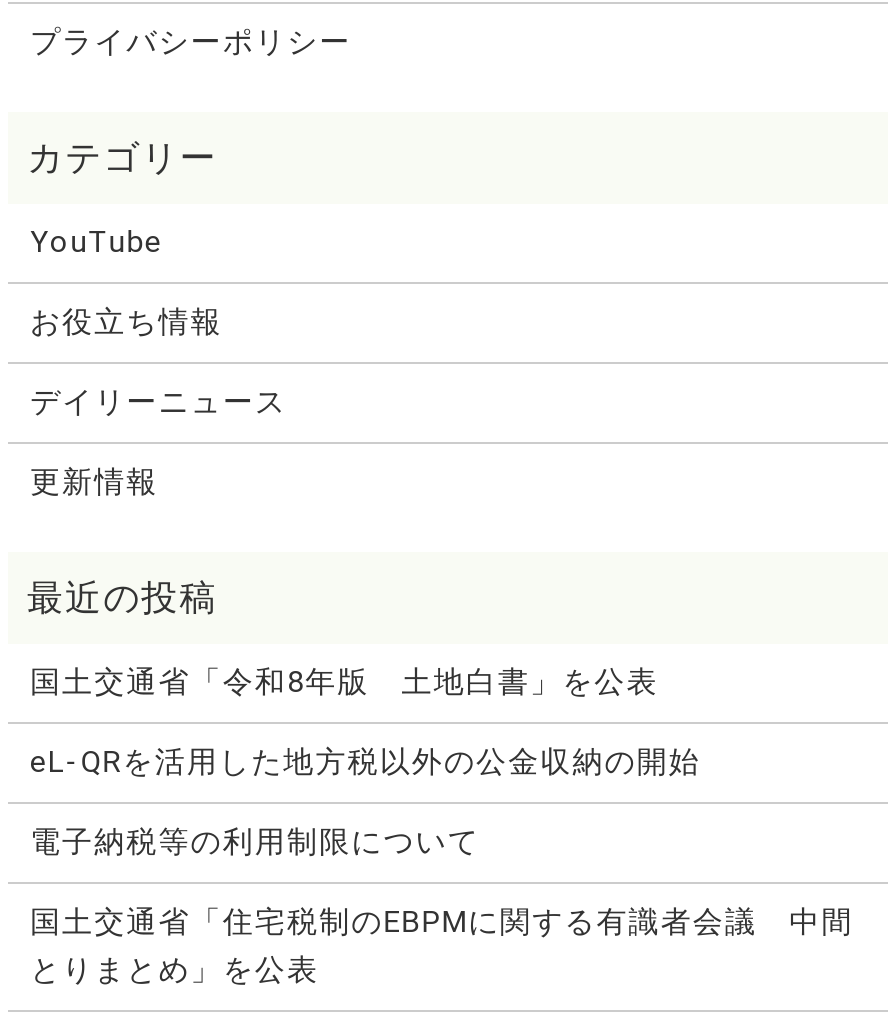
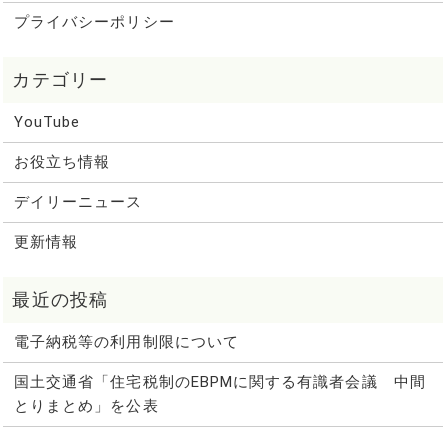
- 国土交通省「令和8年版 土地白書」を公表
- eL-QRを活用した地方税以外の公金収納の開始
